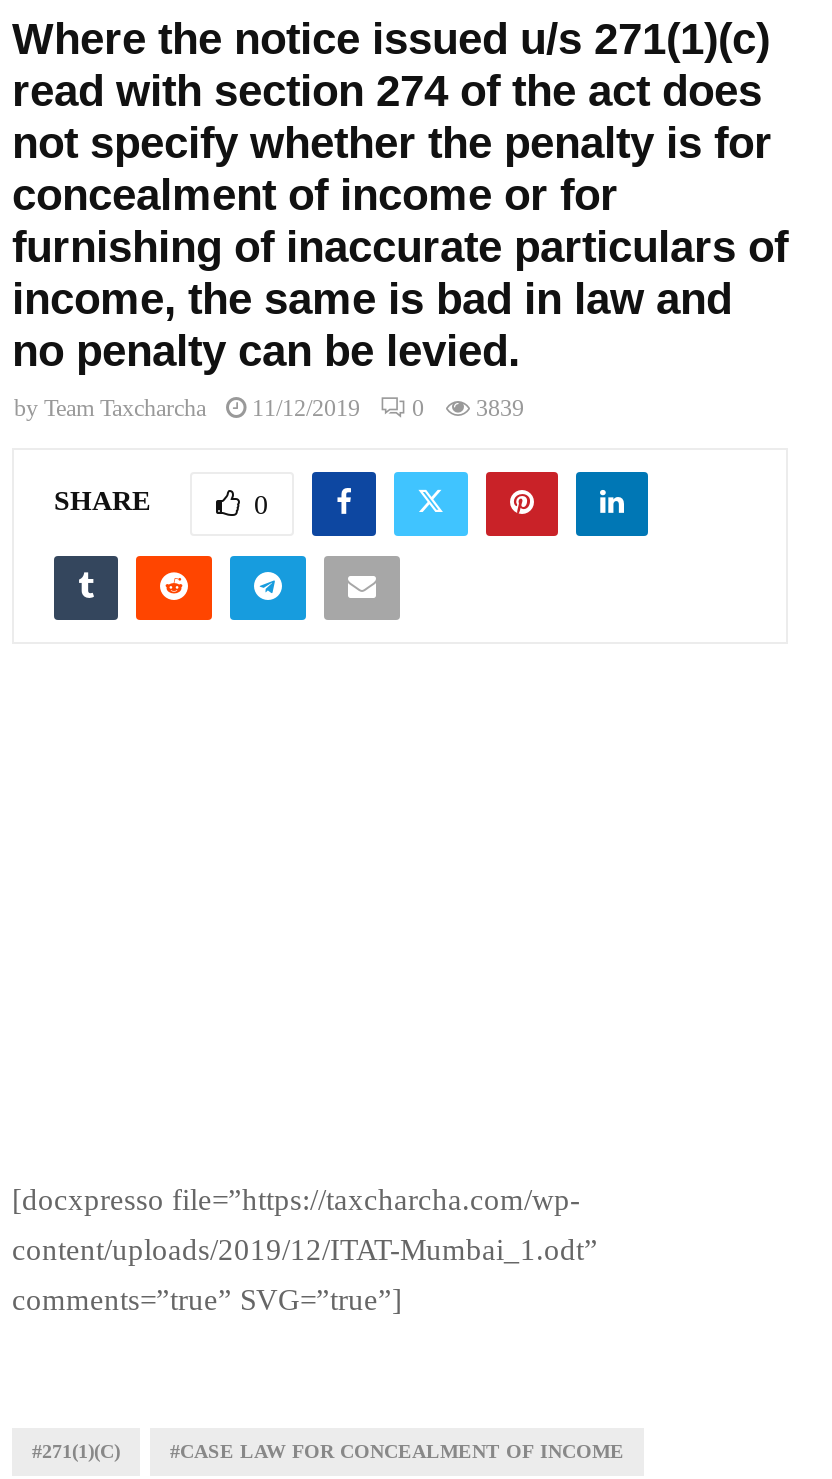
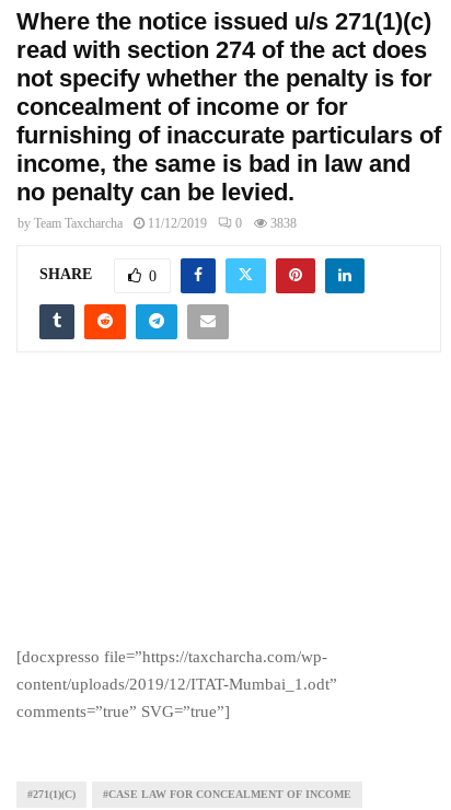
- by Team Taxcharcha 11/12/2019 0 3839
+ by Team Taxcharcha 11/12/2019 0 3838
